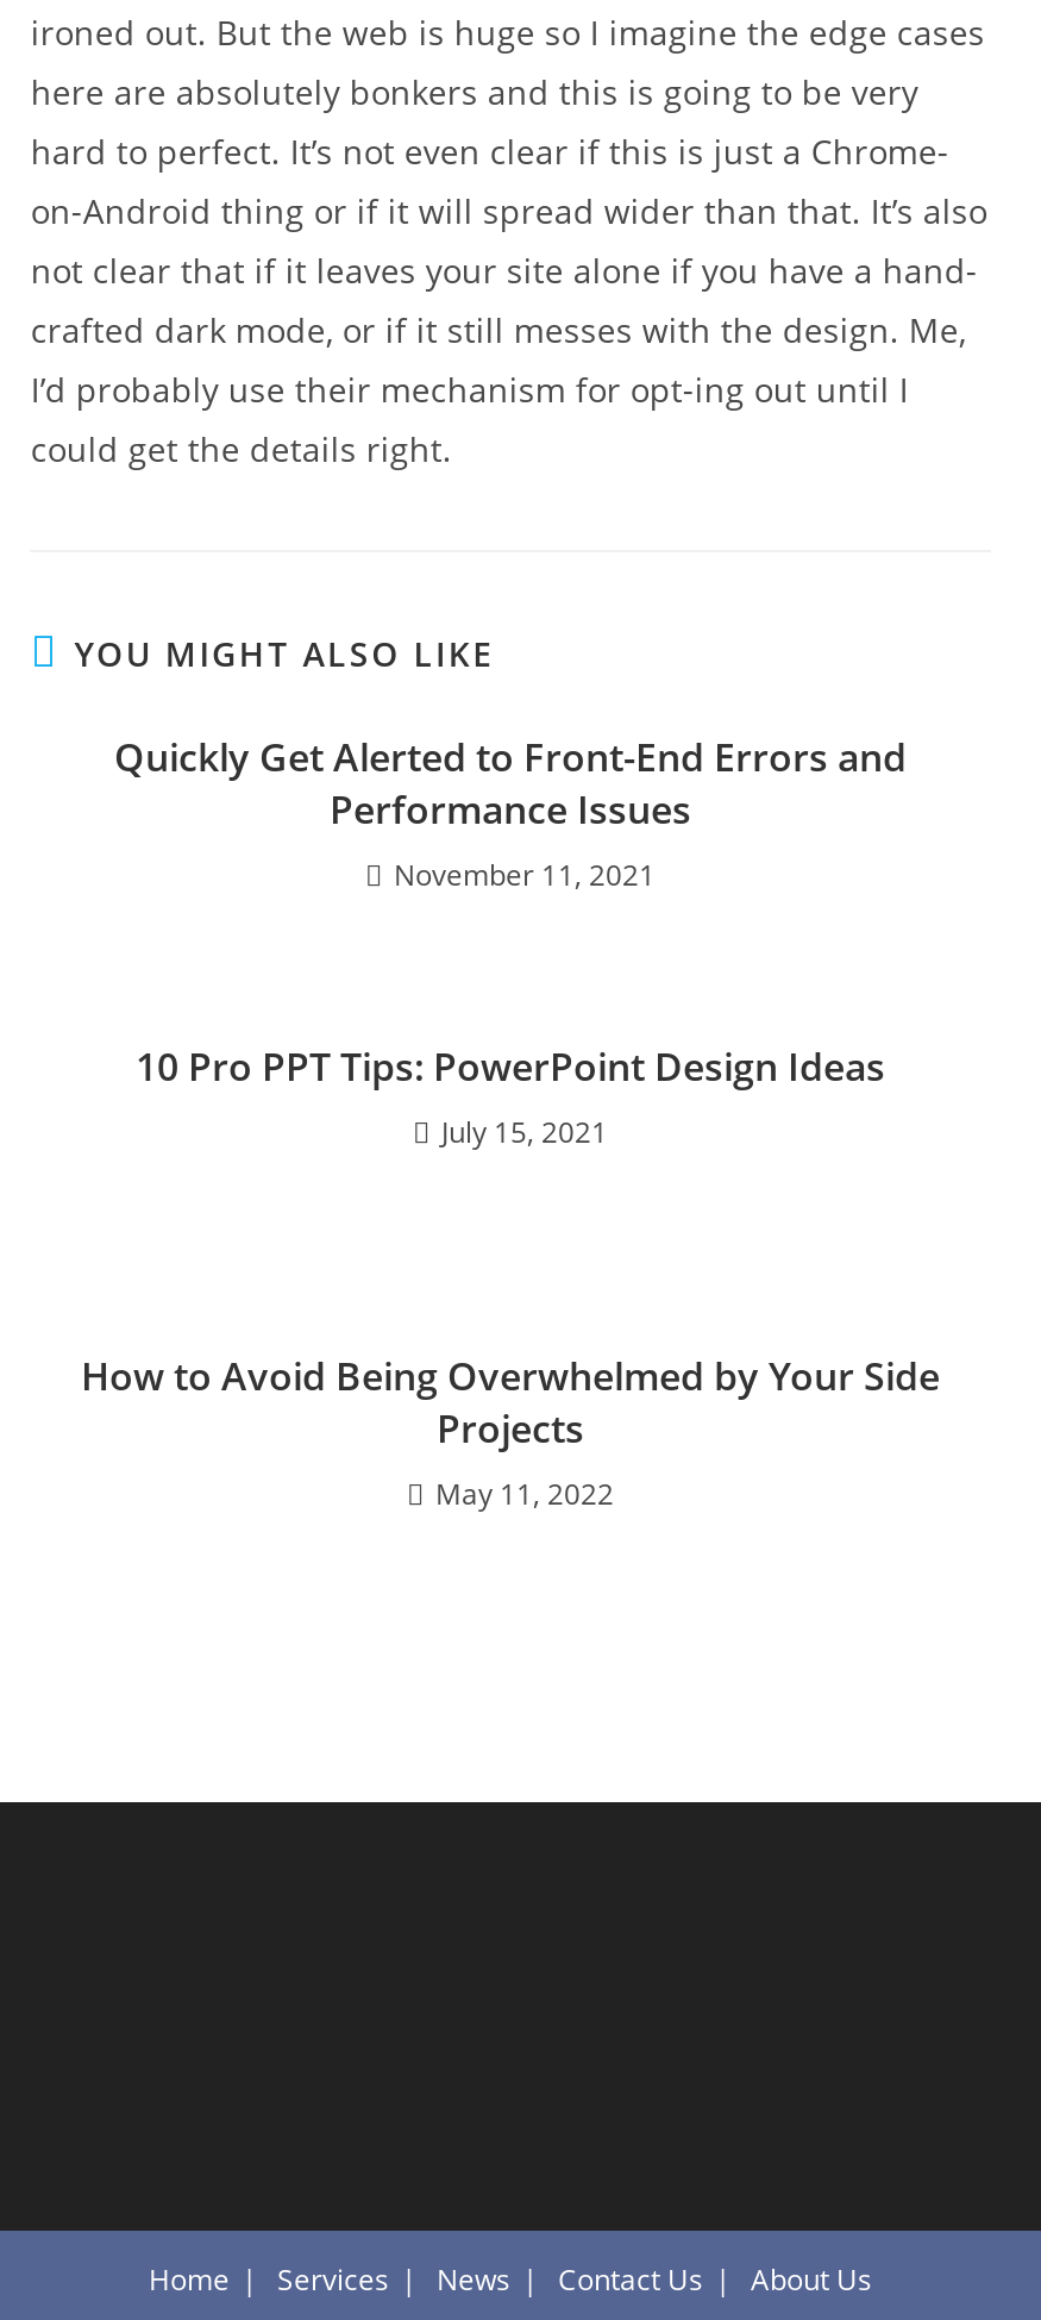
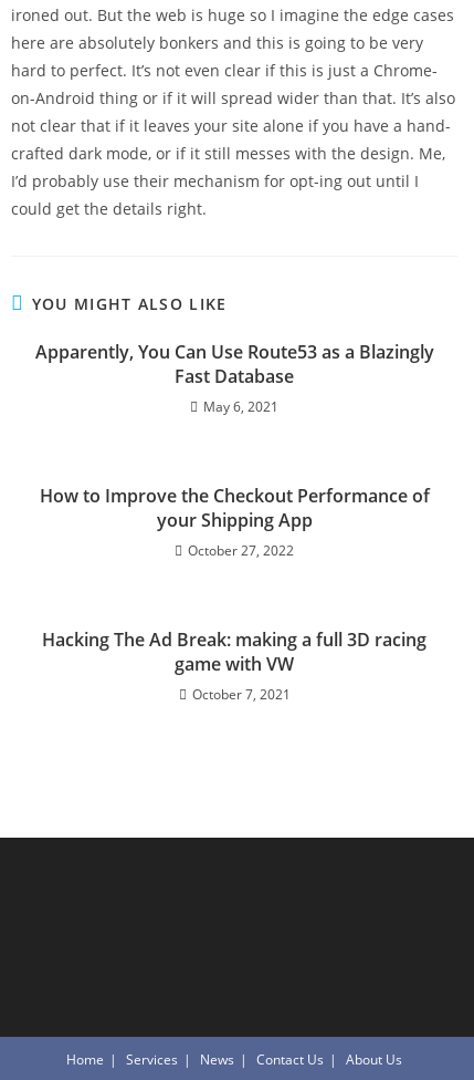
- Quickly Get Alerted to Front-End Errors and
- Performance Issues
- November 11, 2021
+ Apparently, You Can Use Route53 as a Blazingly
+ Fast Database
+ May 6, 2021

- 10 Pro PPT Tips: PowerPoint Design Ideas
- July 15, 2021
+ How to Improve the Checkout Performance of
+ your Shipping App
+ October 27, 2022

- How to Avoid Being Overwhelmed by Your Side
- Projects
- May 11, 2022
+ Hacking The Ad Break: making a full 3D racing
+ game with VW
+ October 7, 2021
